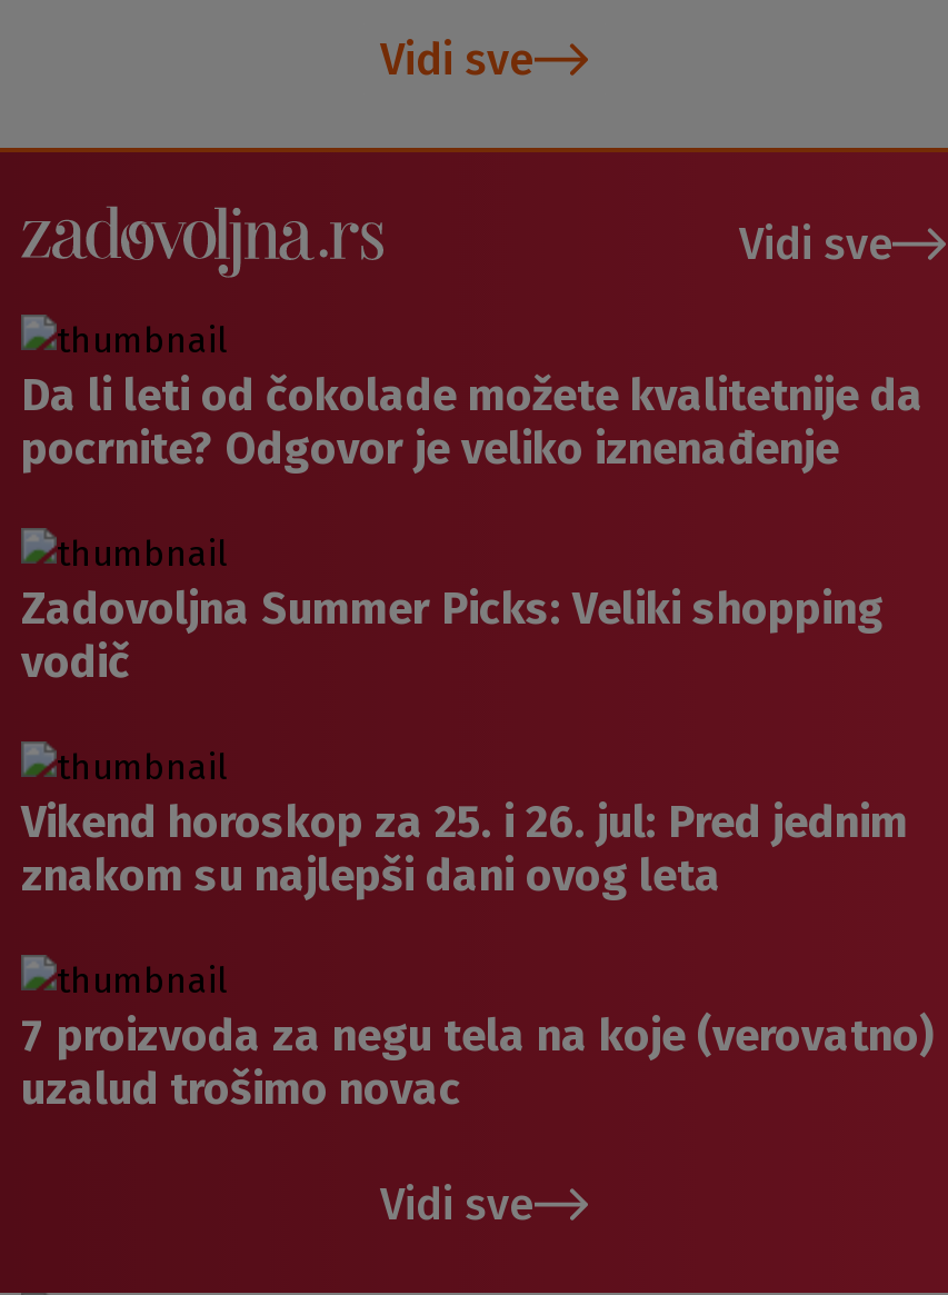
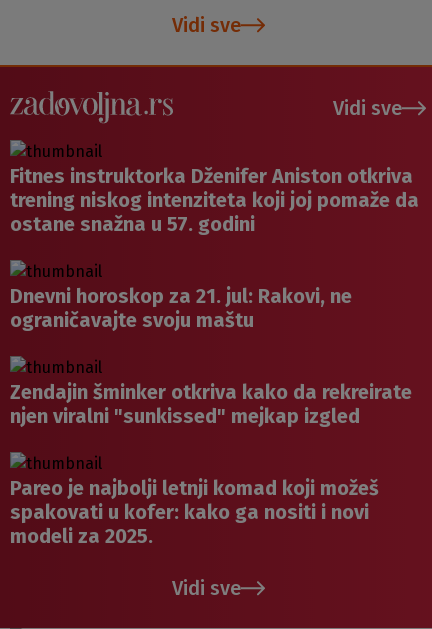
- Da li leti od čokolade možete kvalitetnije da
- pocrnite? Odgovor je veliko iznenađenje
+ Fitnes instruktorka Dženifer Aniston otkriva
+ trening niskog intenziteta koji joj pomaže da
+ ostane snažna u 57. godini

- Zadovoljna Summer Picks: Veliki shopping
- vodič
+ Dnevni horoskop za 21. jul: Rakovi, ne
+ ograničavajte svoju maštu

- Vikend horoskop za 25. i 26. jul: Pred jednim
- znakom su najlepši dani ovog leta
+ Zendajin šminker otkriva kako da rekreirate
+ njen viralni "sunkissed" mejkap izgled

- 7 proizvoda za negu tela na koje (verovatno)
- uzalud trošimo novac
+ Pareo je najbolji letnji komad koji možeš
+ spakovati u kofer: kako ga nositi i novi
+ modeli za 2025.
